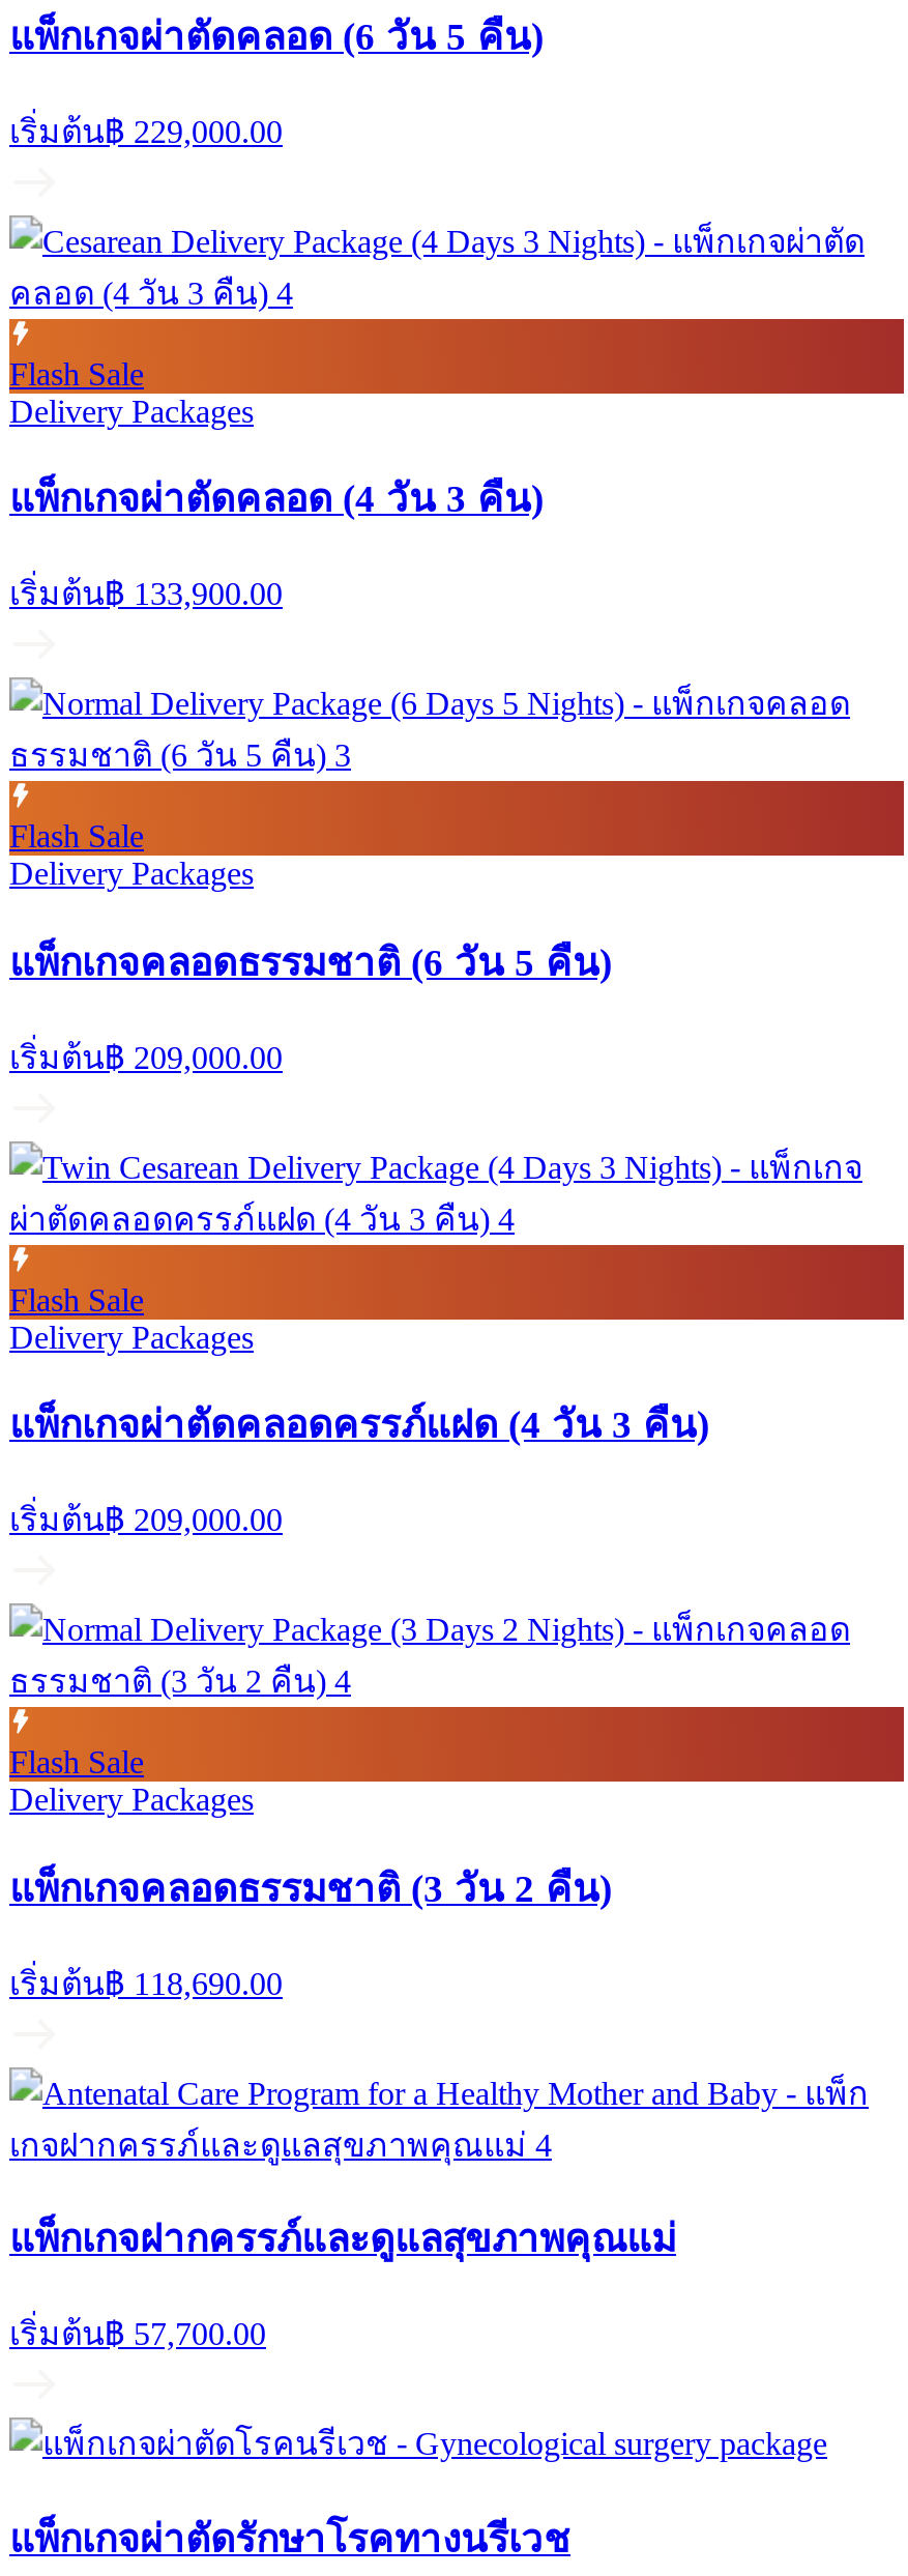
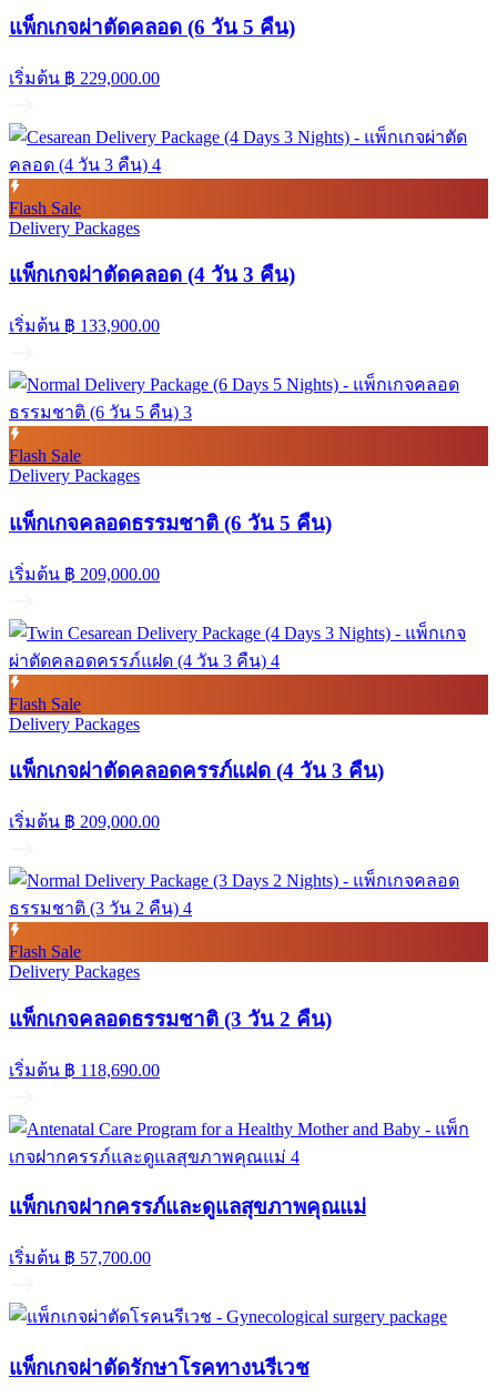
- เริ่มต้น฿ 229,000.00
+ เริ่มต้น ฿ 229,000.00

- เริ่มต้น฿ 133,900.00
+ เริ่มต้น ฿ 133,900.00

- เริ่มต้น฿ 209,000.00
+ เริ่มต้น ฿ 209,000.00

- เริ่มต้น฿ 209,000.00
+ เริ่มต้น ฿ 209,000.00

- เริ่มต้น฿ 118,690.00
+ เริ่มต้น ฿ 118,690.00

- เริ่มต้น฿ 57,700.00
+ เริ่มต้น ฿ 57,700.00
